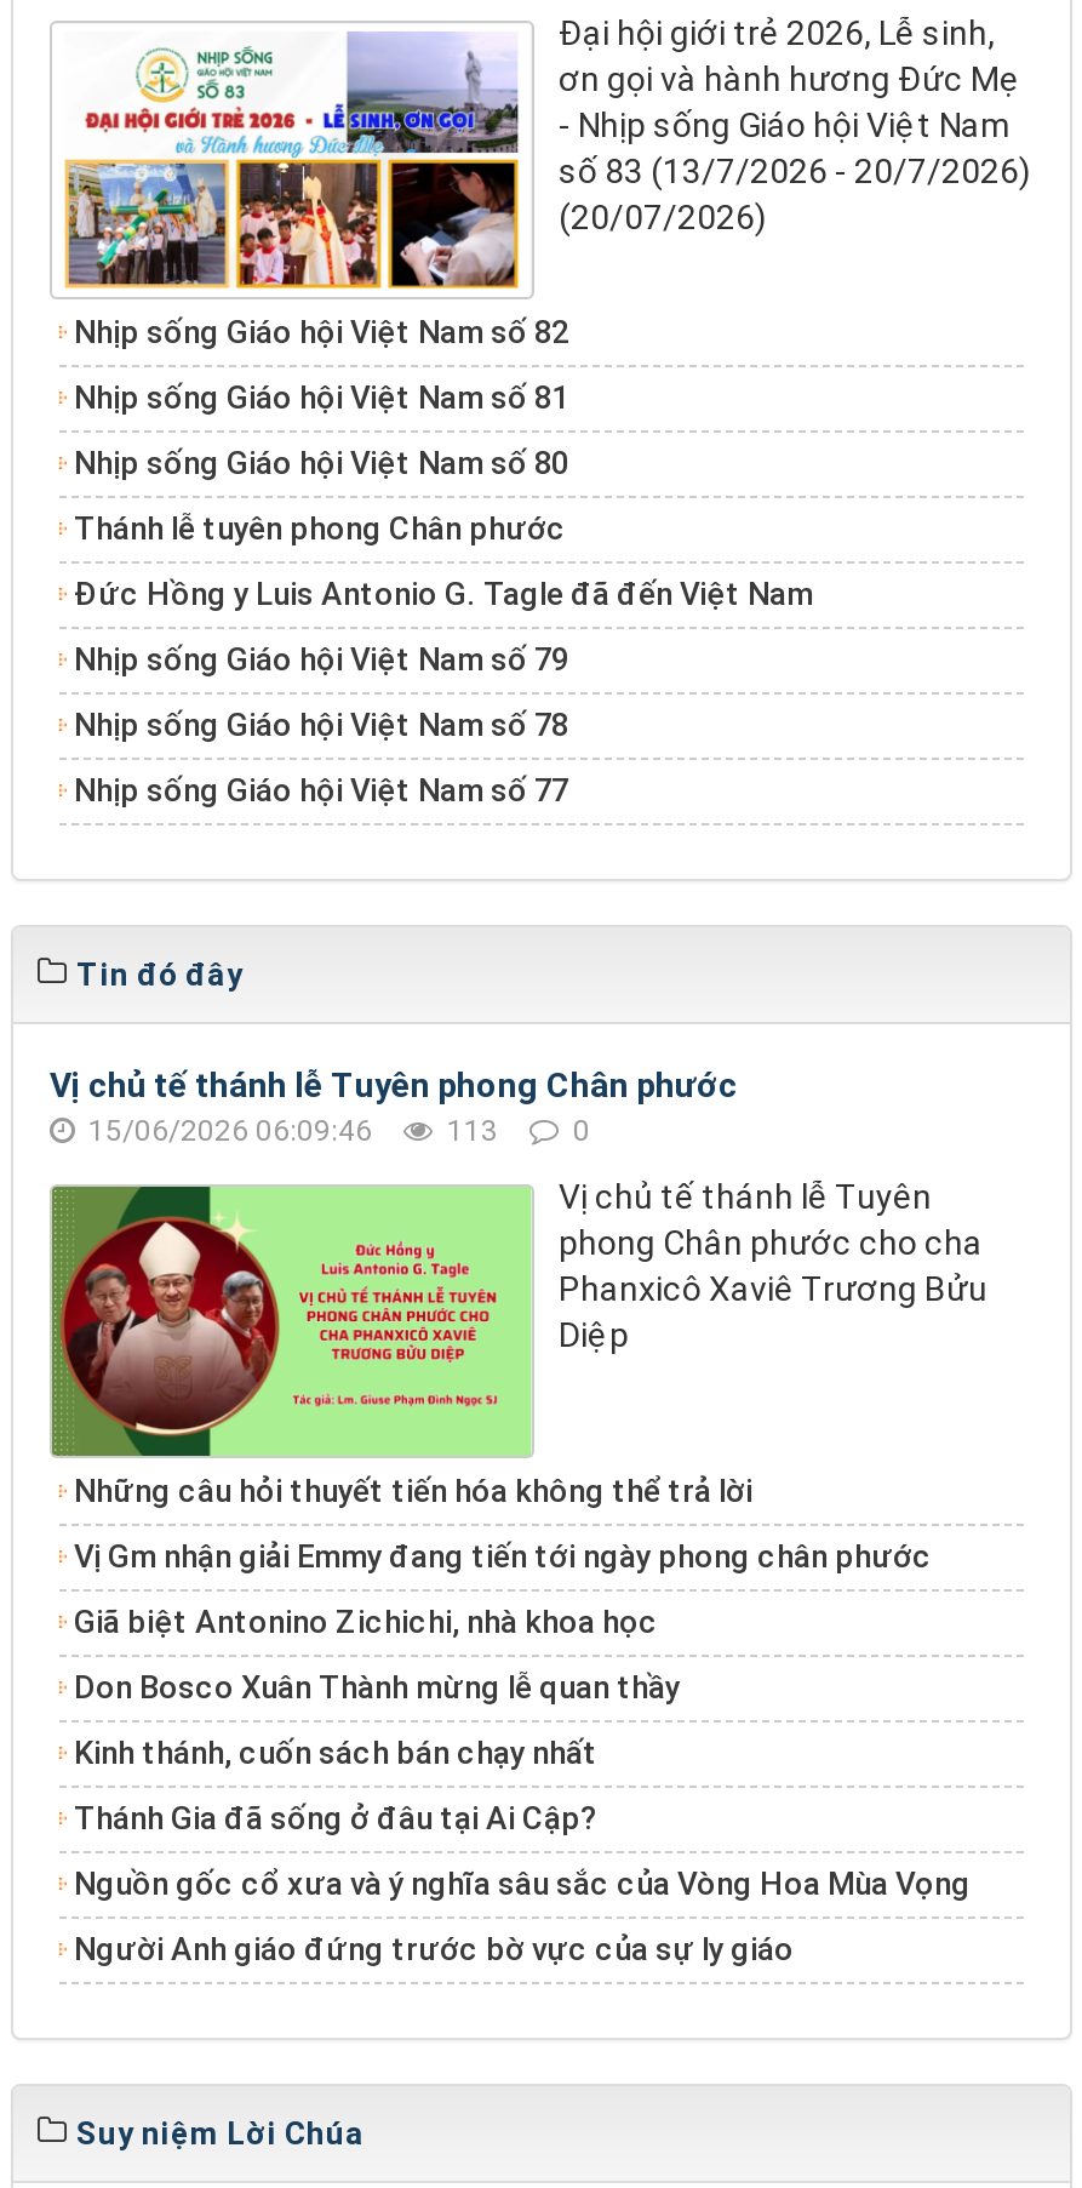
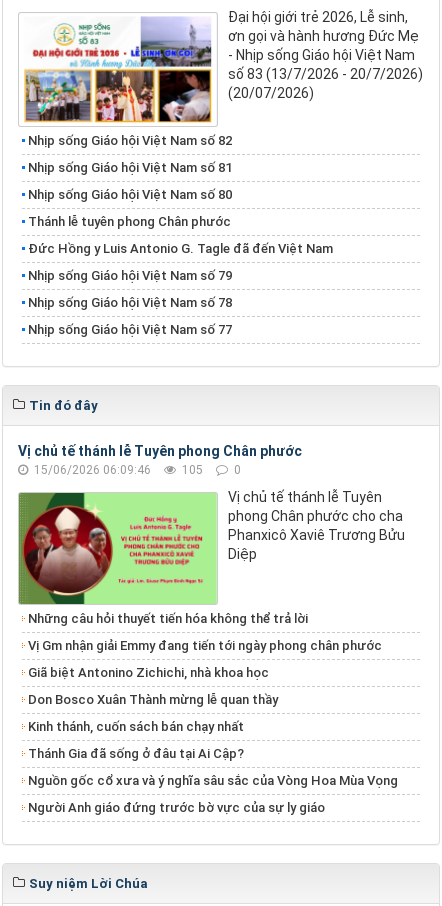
- 15/06/2026 06:09:46 113 0
+ 15/06/2026 06:09:46 105 0
